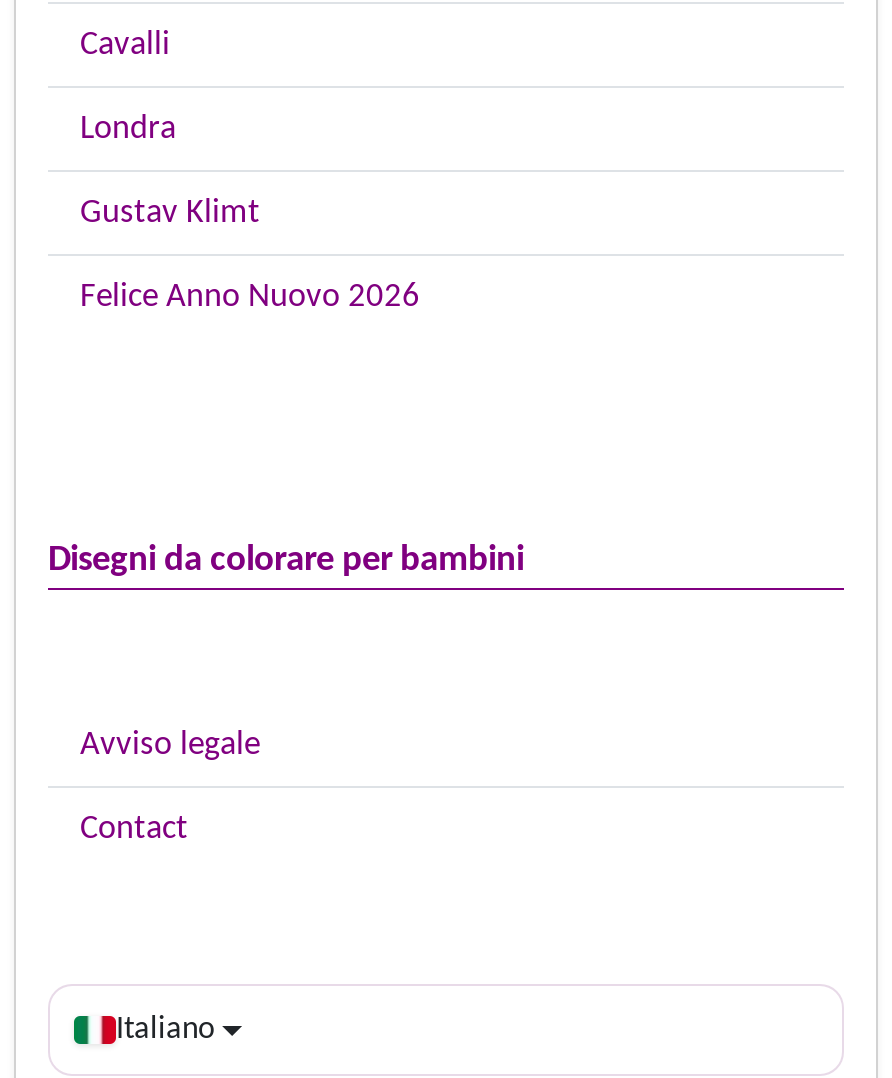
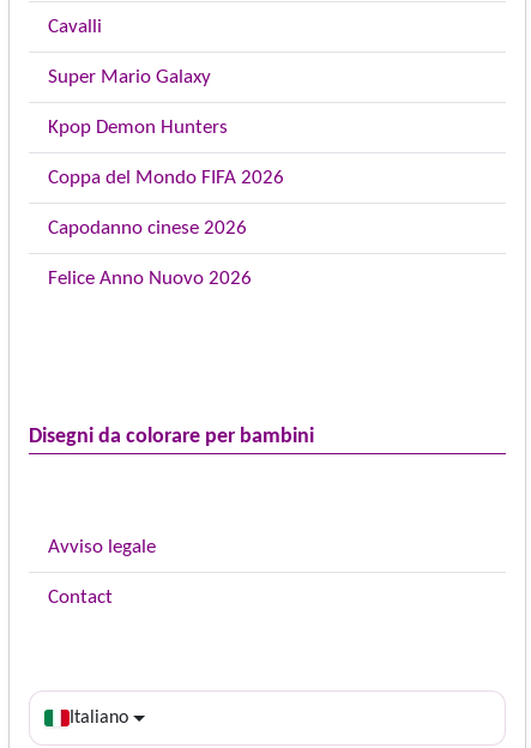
- Londra
- Gustav Klimt
+ Super Mario Galaxy
+ Kpop Demon Hunters
+ Coppa del Mondo FIFA 2026
+ Capodanno cinese 2026
